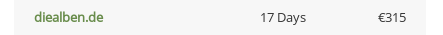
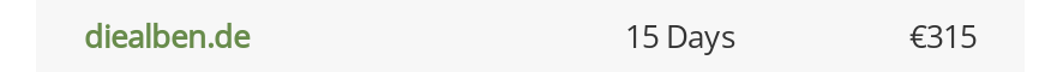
- 17 Days
+ 15 Days
